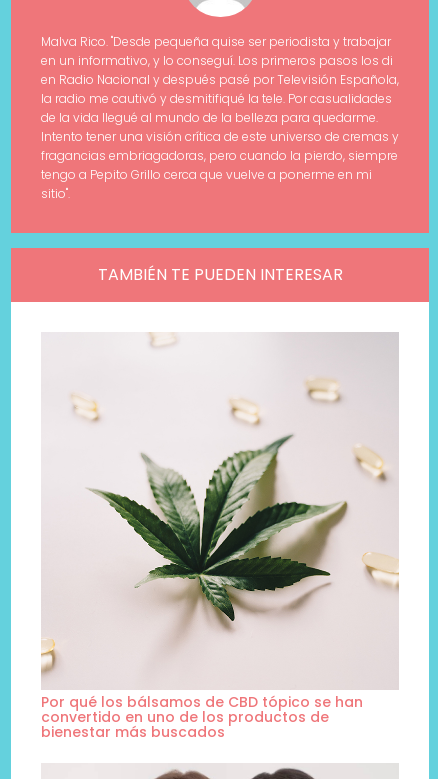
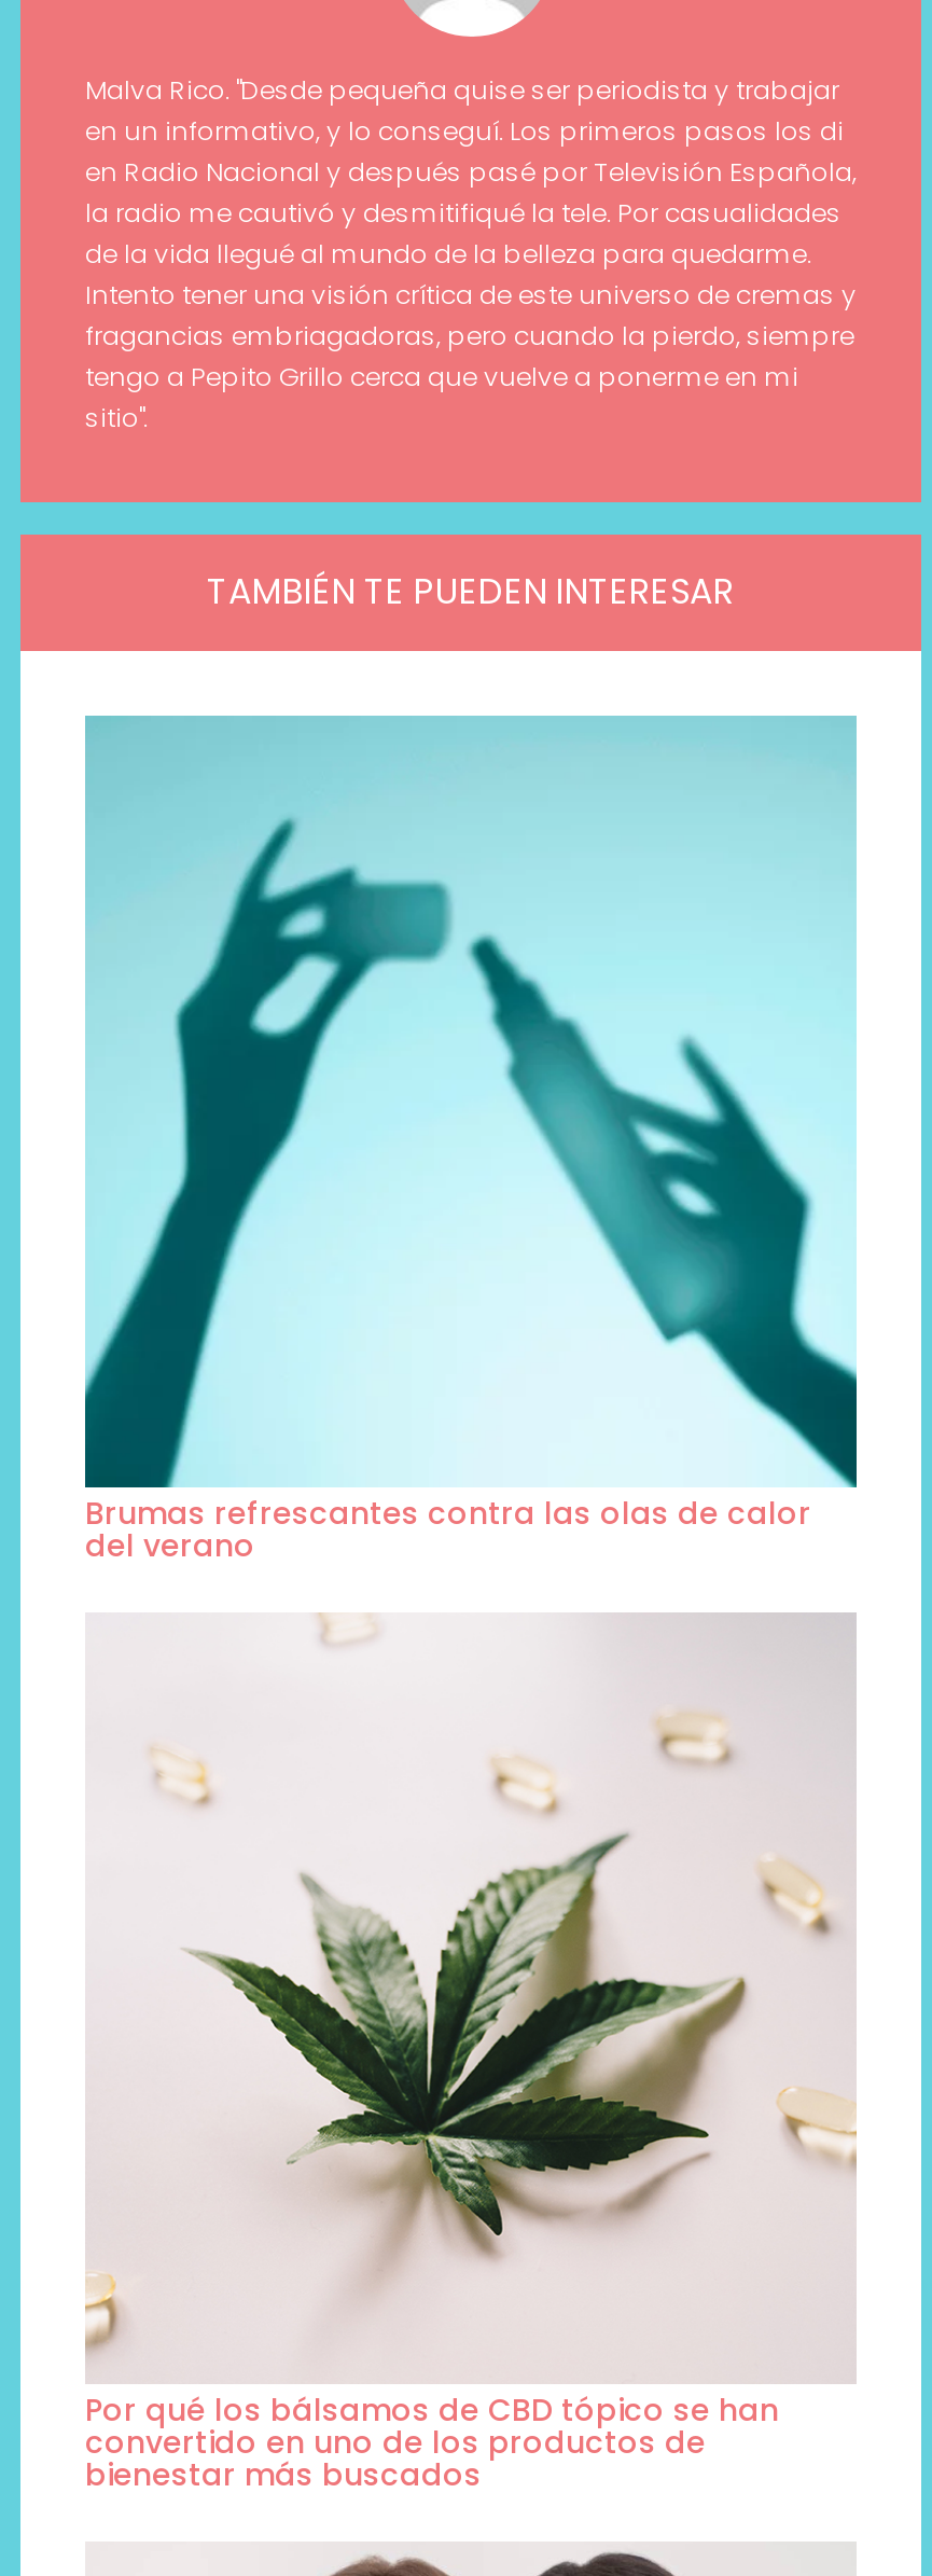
+ [image]
+ Brumas refrescantes contra las olas de calor
+ del verano
